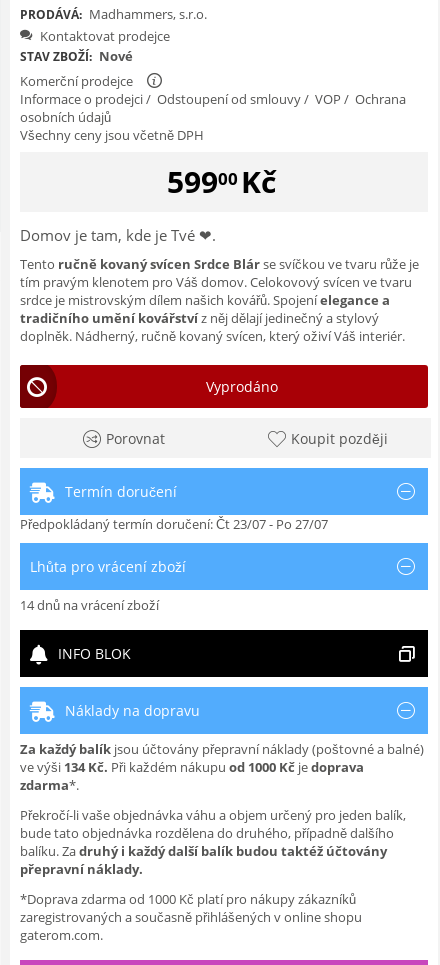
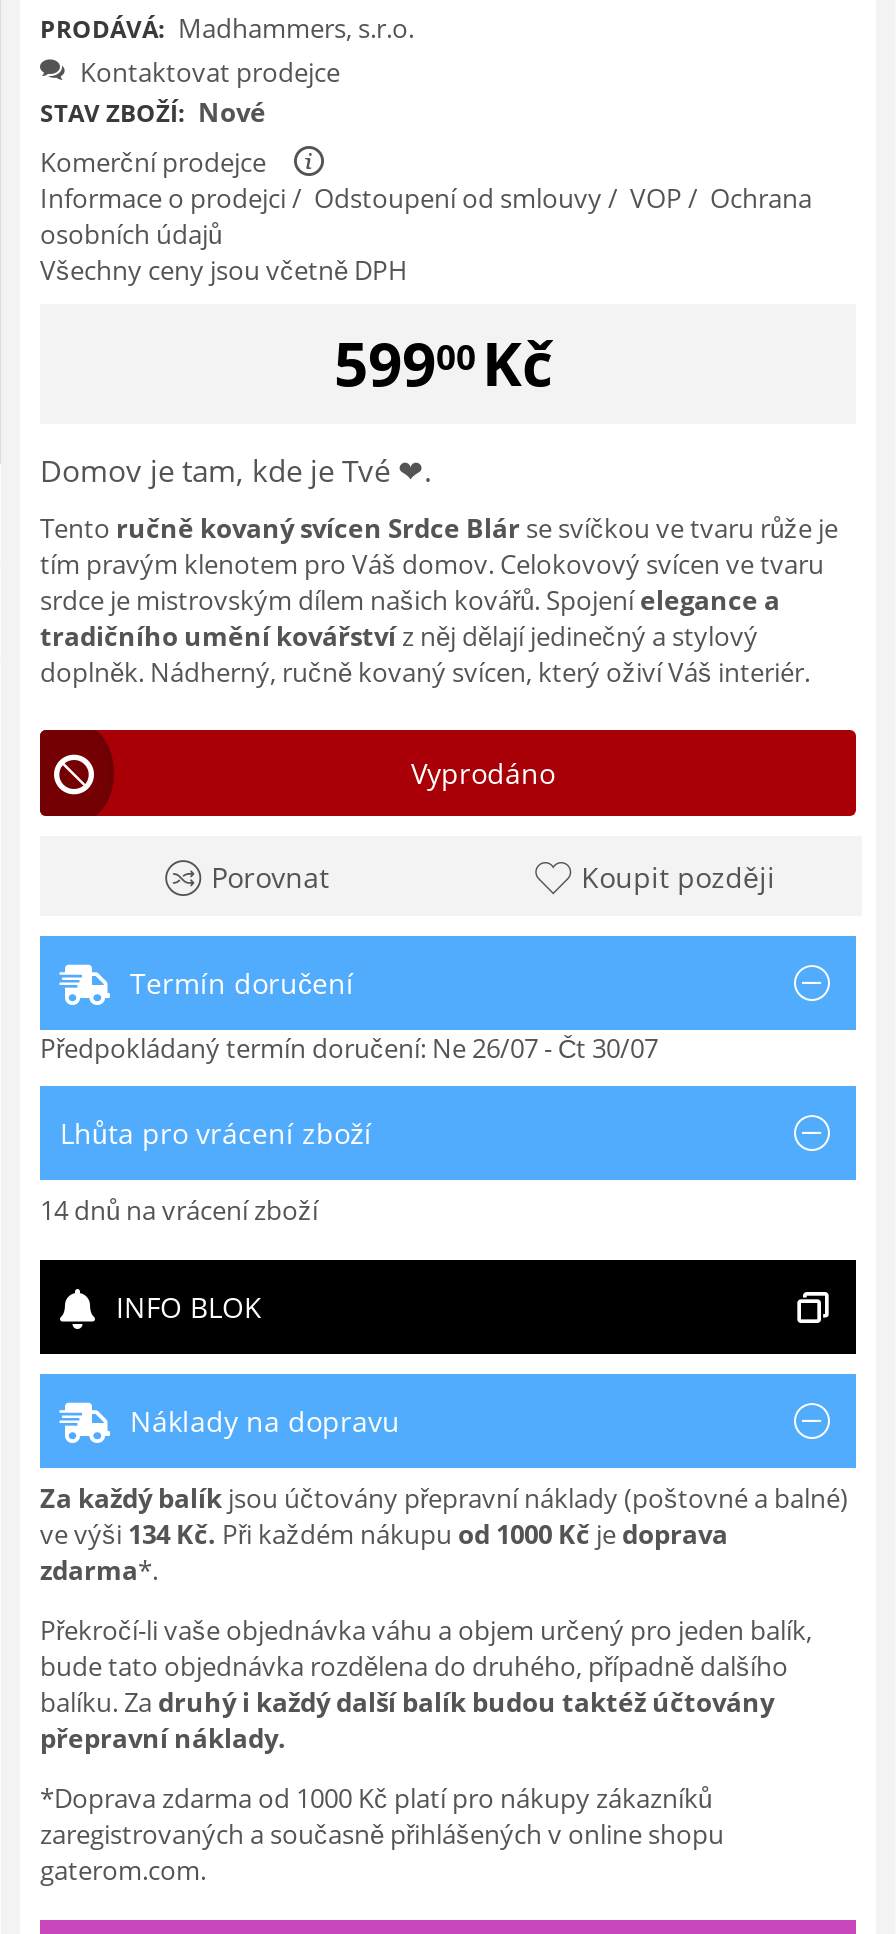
- Předpokládaný termín doručení: Čt 23/07 - Po 27/07
+ Předpokládaný termín doručení: Ne 26/07 - Čt 30/07
